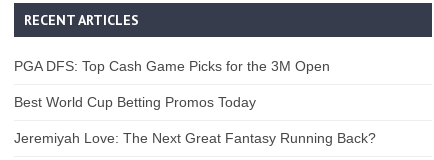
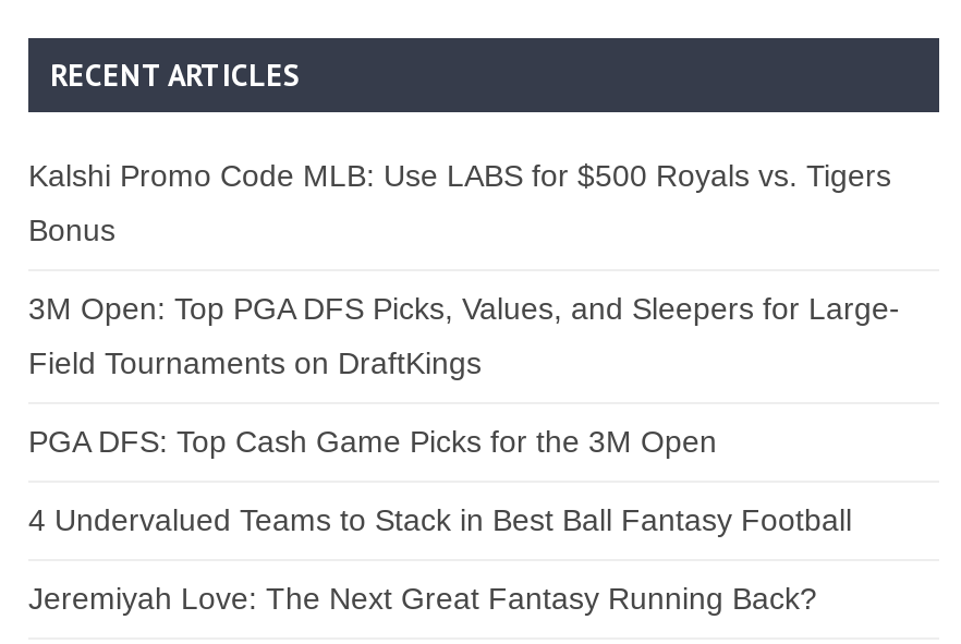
+ Kalshi Promo Code MLB: Use LABS for $500 Royals vs. Tigers
+ Bonus
+ 3M Open: Top PGA DFS Picks, Values, and Sleepers for Large-
+ Field Tournaments on DraftKings

- Best World Cup Betting Promos Today
+ 4 Undervalued Teams to Stack in Best Ball Fantasy Football
